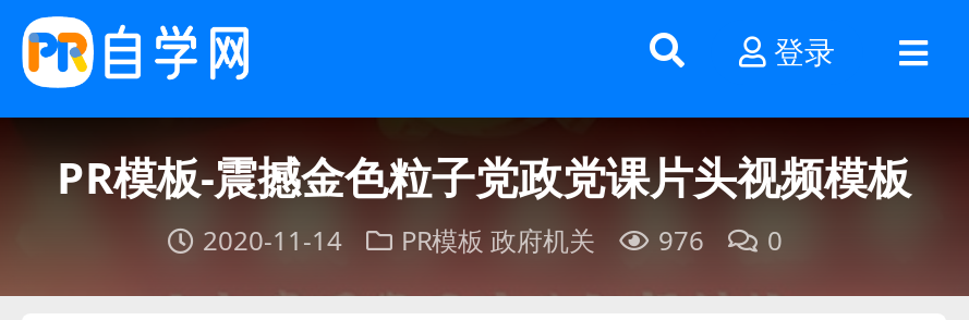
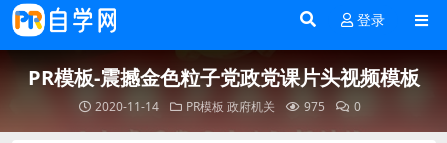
- 2020-11-14 PR模板 政府机关 976 0
+ 2020-11-14 PR模板 政府机关 975 0
